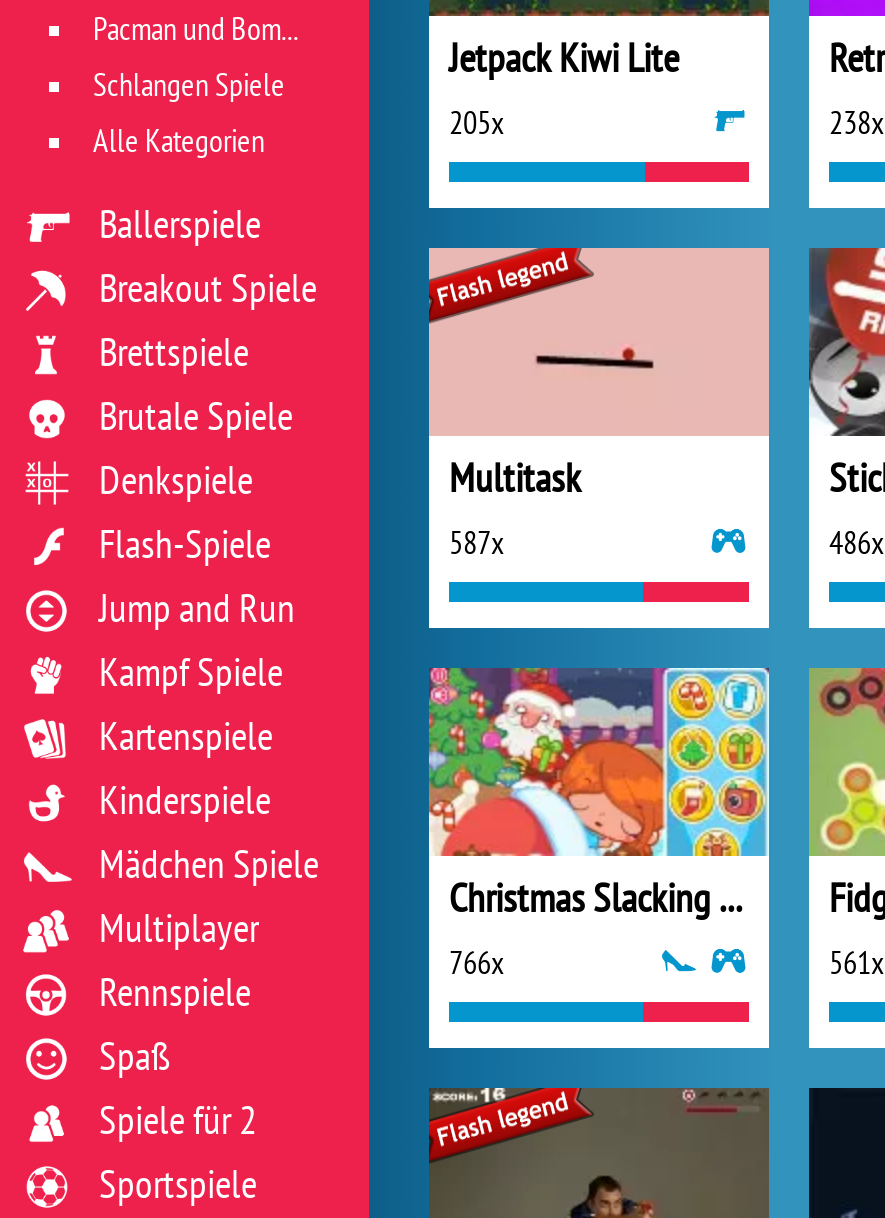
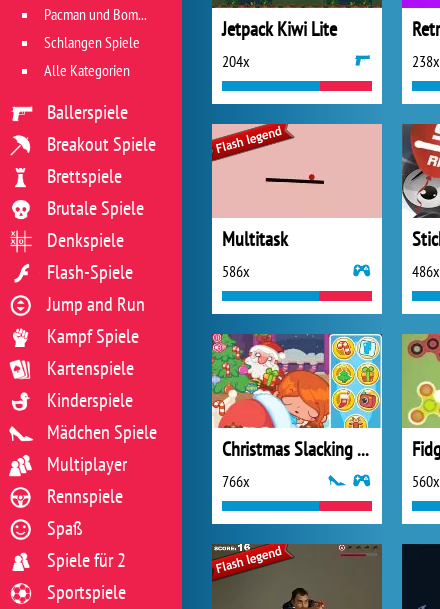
- 205x
+ 204x

- 587x
+ 586x

- 561x
+ 560x
